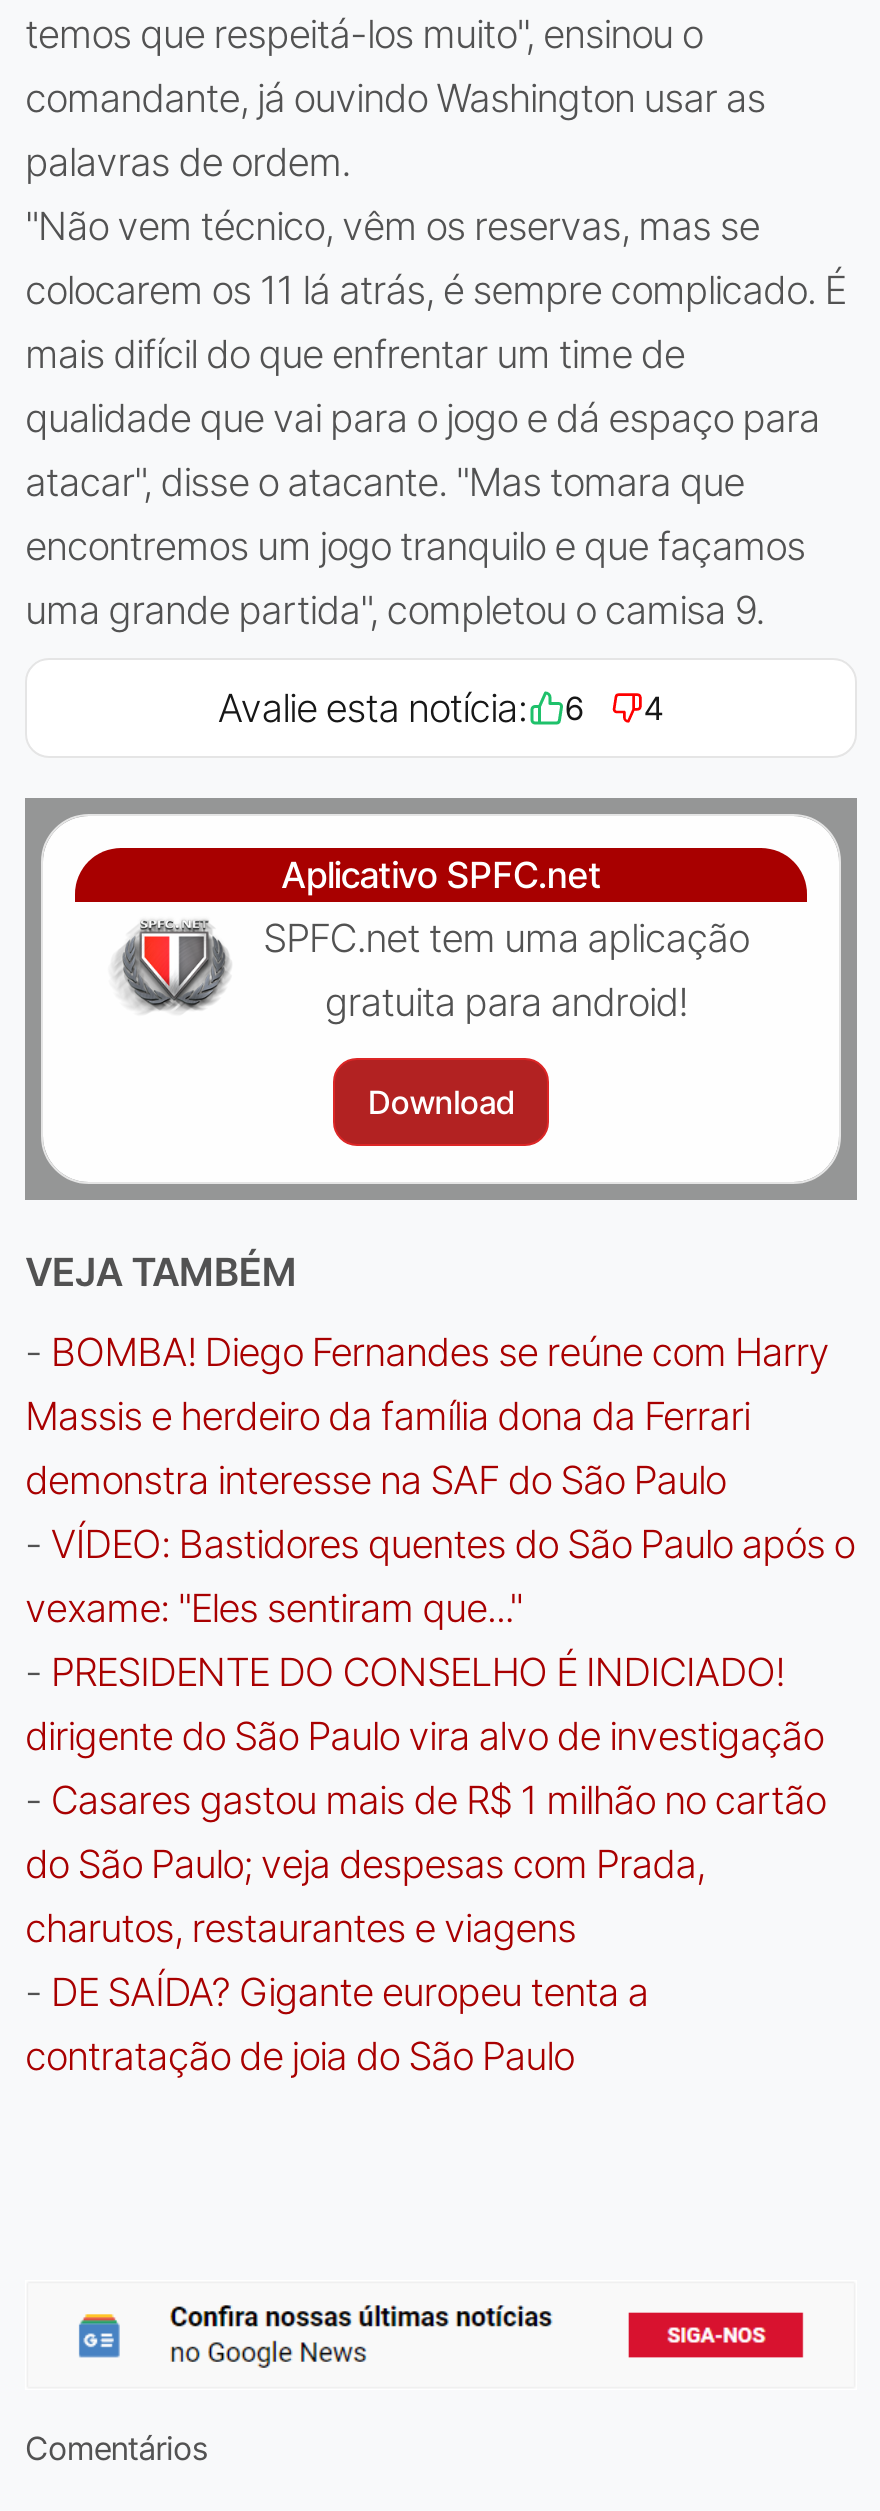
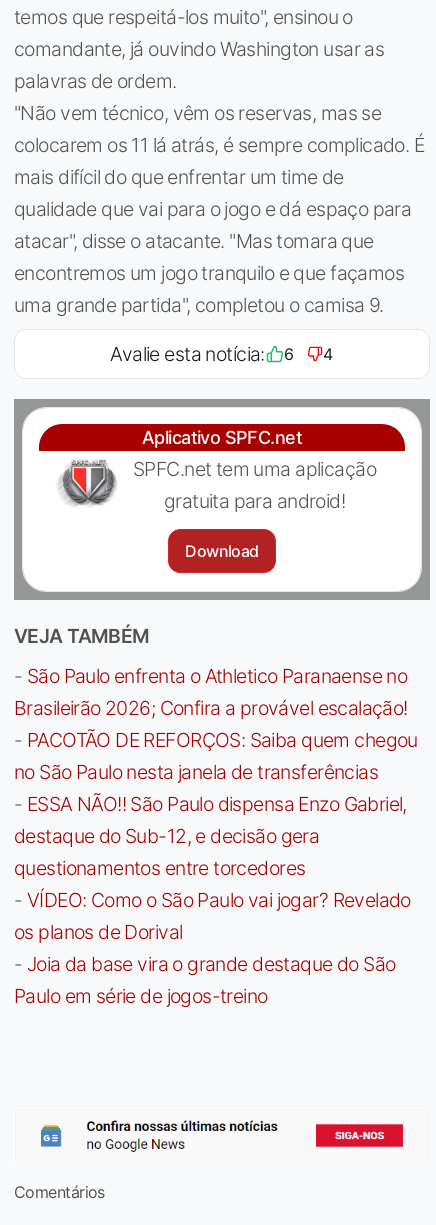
- - BOMBA! Diego Fernandes se reúne com Harry
- Massis e herdeiro da família dona da Ferrari
- demonstra interesse na SAF do São Paulo
- - VÍDEO: Bastidores quentes do São Paulo após o
- vexame: "Eles sentiram que..."
- - PRESIDENTE DO CONSELHO É INDICIADO!
- dirigente do São Paulo vira alvo de investigação
- - Casares gastou mais de R$ 1 milhão no cartão
- do São Paulo; veja despesas com Prada,
- charutos, restaurantes e viagens
- - DE SAÍDA? Gigante europeu tenta a
- contratação de joia do São Paulo
+ - São Paulo enfrenta o Athletico Paranaense no
+ Brasileirão 2026; Confira a provável escalação!
+ - PACOTÃO DE REFORÇOS: Saiba quem chegou
+ no São Paulo nesta janela de transferências
+ - ESSA NÃO!! São Paulo dispensa Enzo Gabriel,
+ destaque do Sub-12, e decisão gera
+ questionamentos entre torcedores
+ - VÍDEO: Como o São Paulo vai jogar? Revelado
+ os planos de Dorival
+ - Joia da base vira o grande destaque do São
+ Paulo em série de jogos-treino
